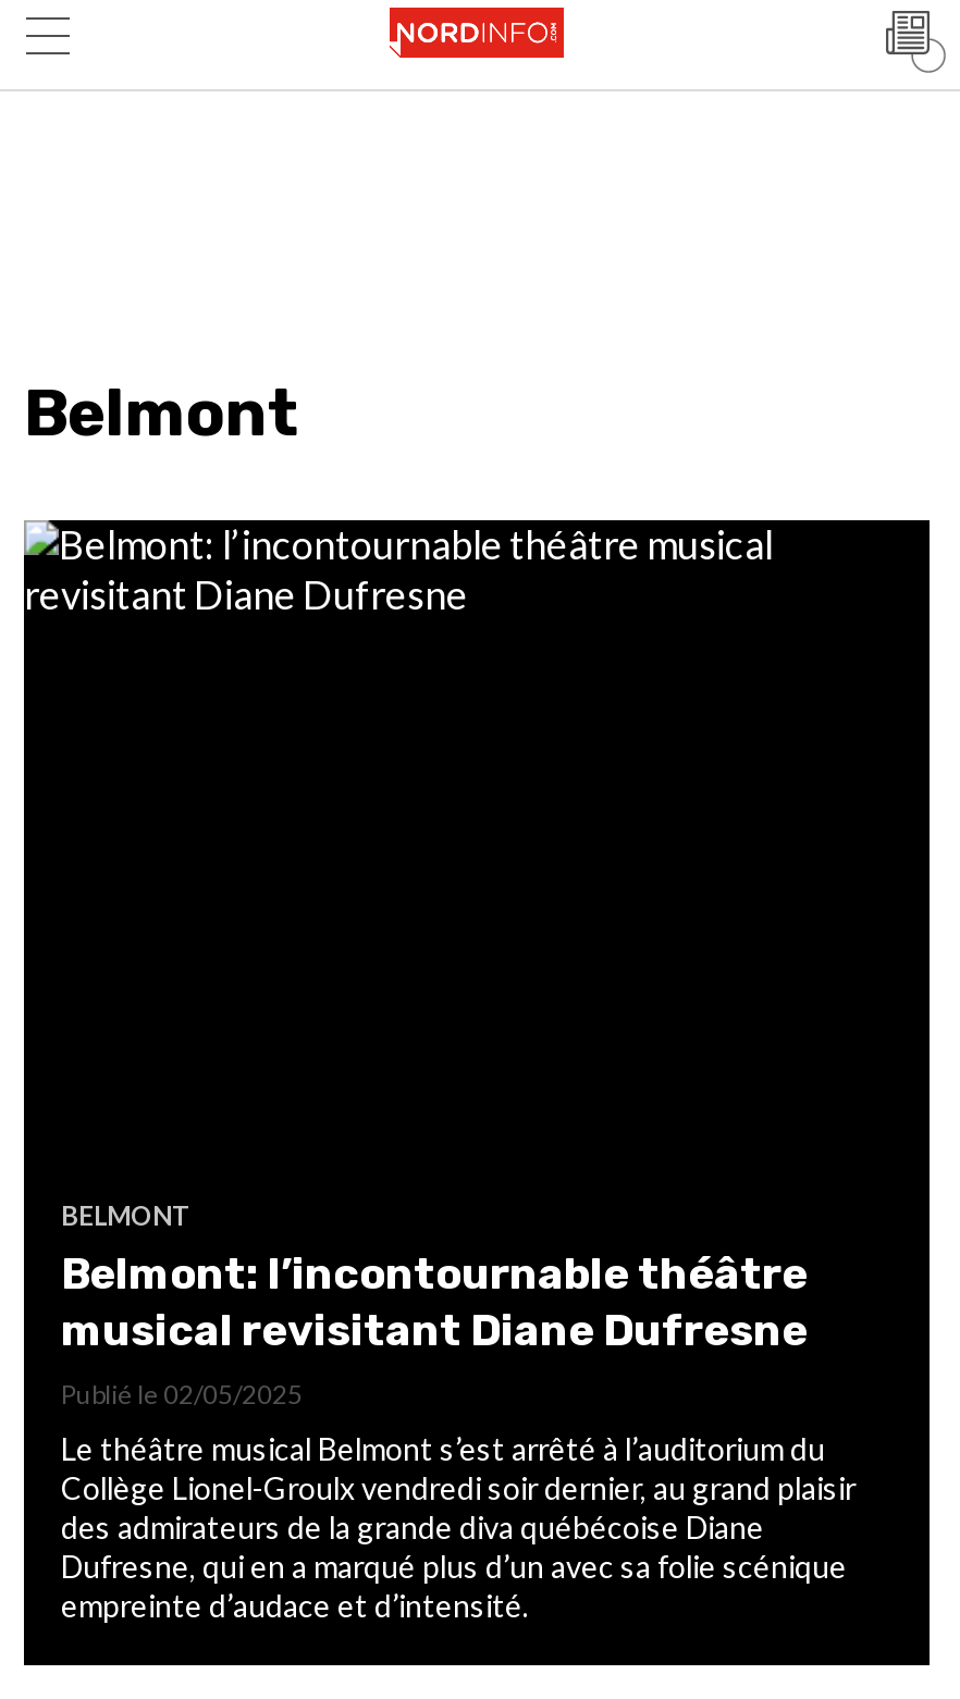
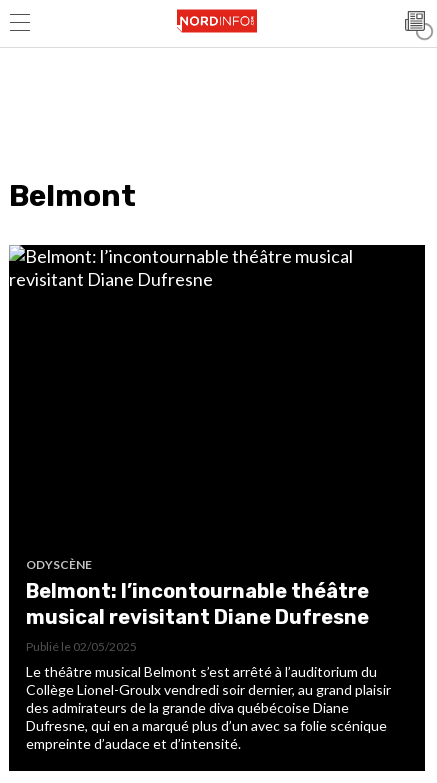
- BELMONT
+ ODYSCÈNE
